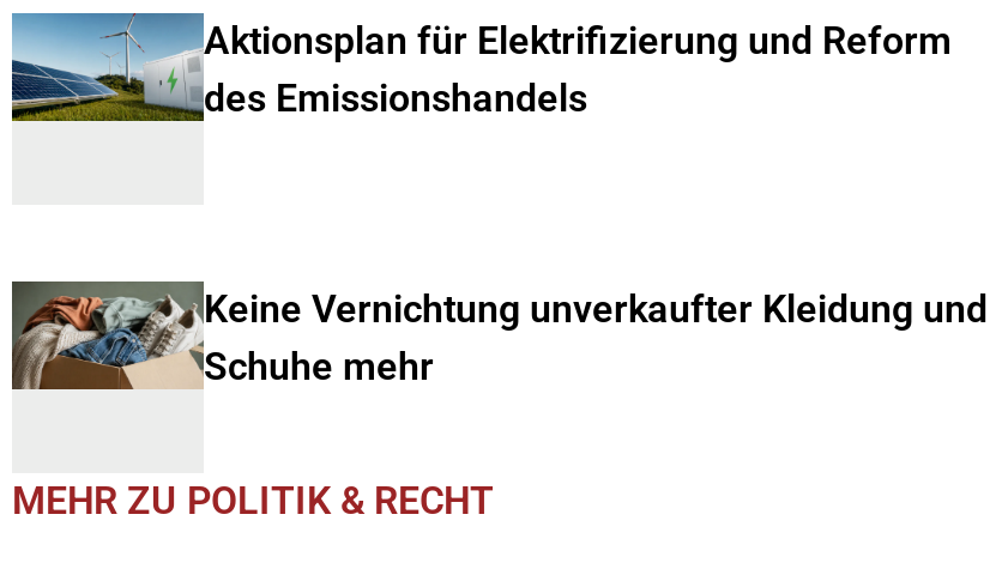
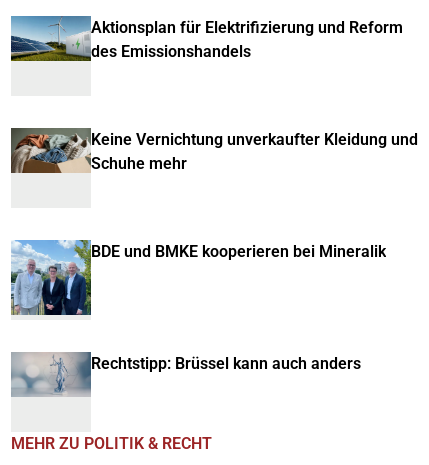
+ [image]
+ BDE und BMKE kooperieren bei Mineralik

+ [image]
+ Rechtstipp: Brüssel kann auch anders
